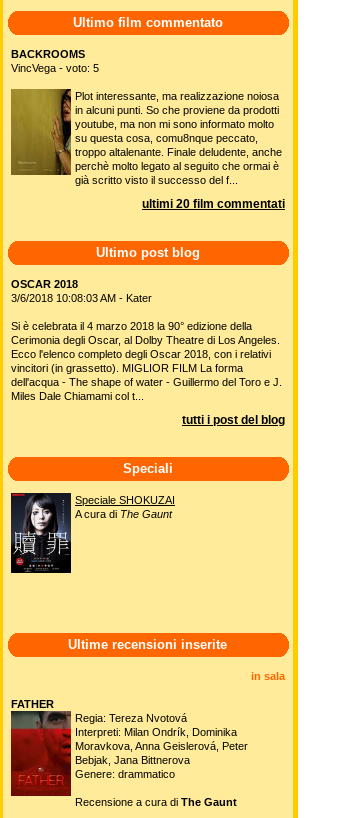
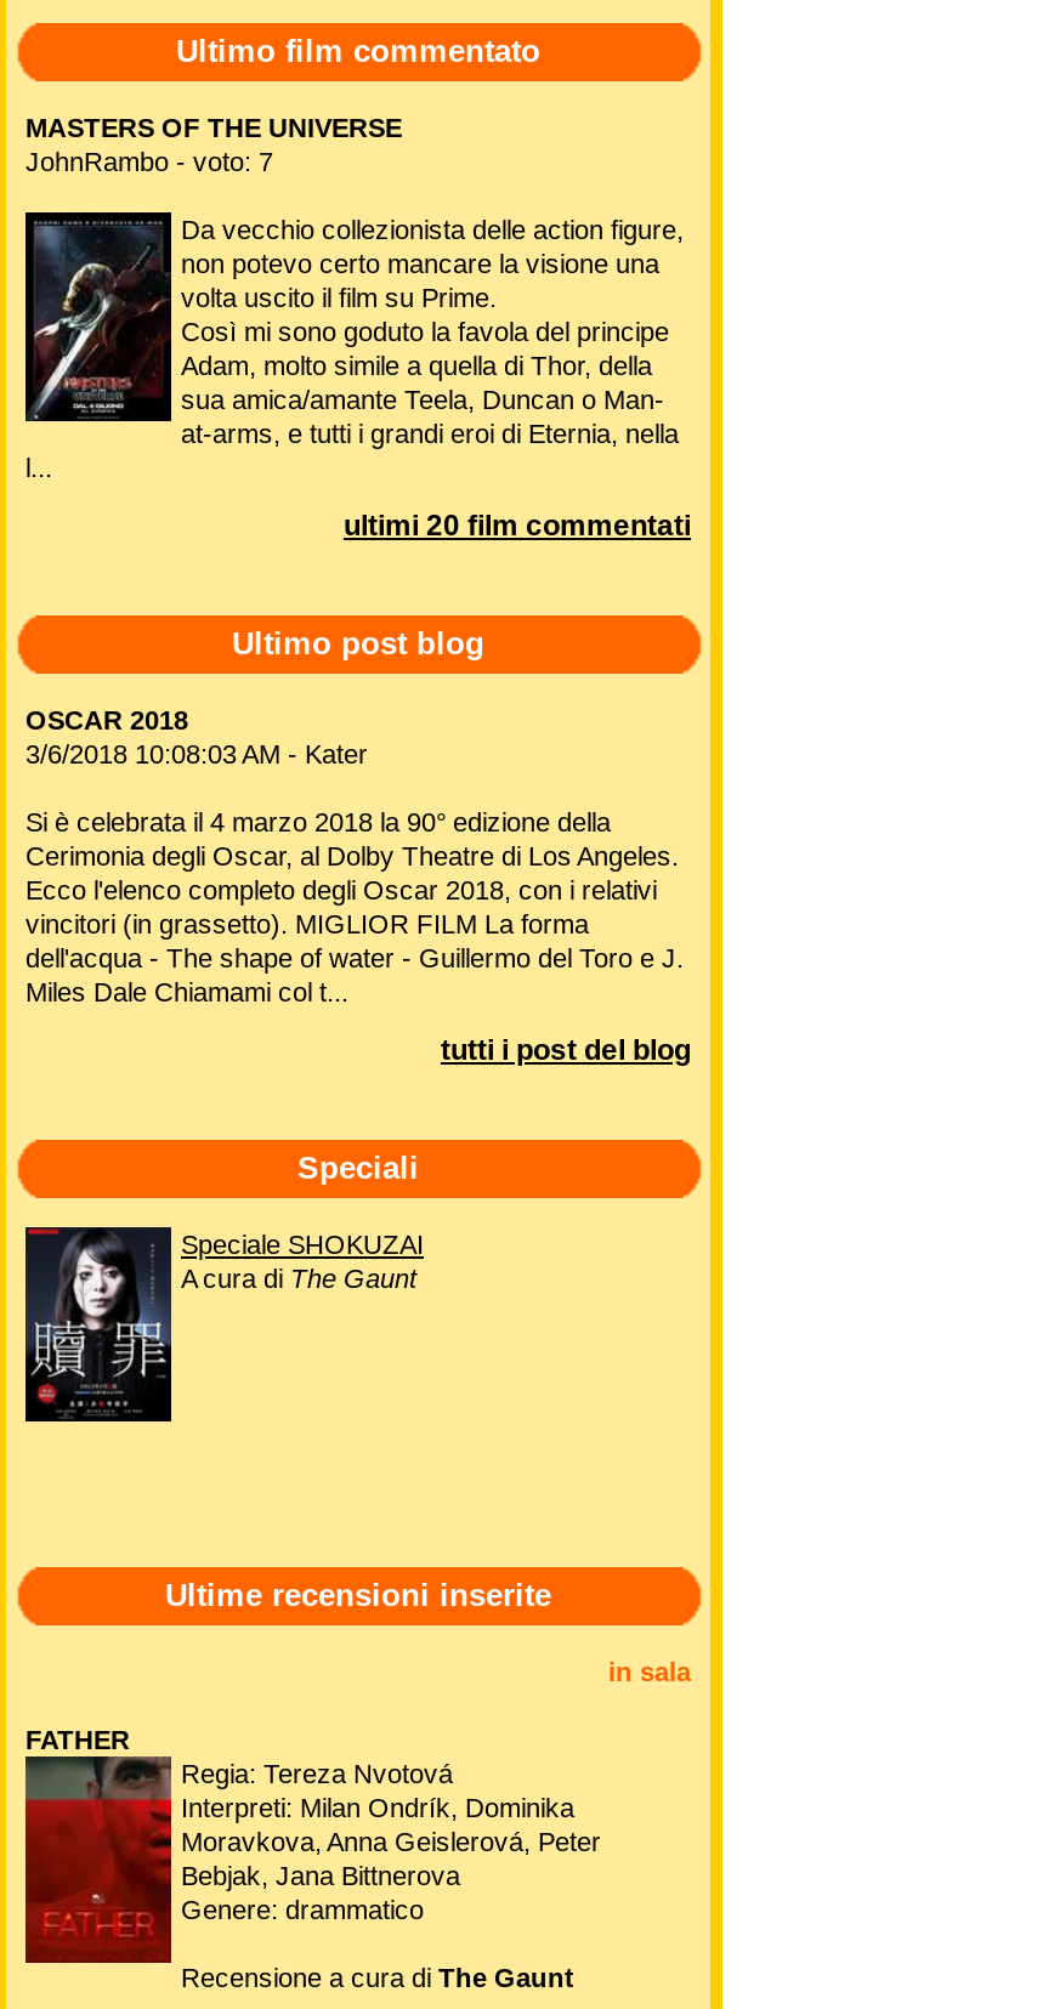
- BACKROOMS
- VincVega - voto: 5
+ MASTERS OF THE UNIVERSE
+ JohnRambo - voto: 7

- [image]
- Plot interessante, ma realizzazione noiosa
- in alcuni punti. So che proviene da prodotti
- youtube, ma non mi sono informato molto
- su questa cosa, comu8nque peccato,
- troppo altalenante. Finale deludente, anche
- perchè molto legato al seguito che ormai è
- già scritto visto il successo del f...
+ [image]
+ Da vecchio collezionista delle action figure,
+ non potevo certo mancare la visione una
+ volta uscito il film su Prime.
+ Così mi sono goduto la favola del principe
+ Adam, molto simile a quella di Thor, della
+ sua amica/amante Teela, Duncan o Man-
+ at-arms, e tutti i grandi eroi di Eternia, nella
+ l...
